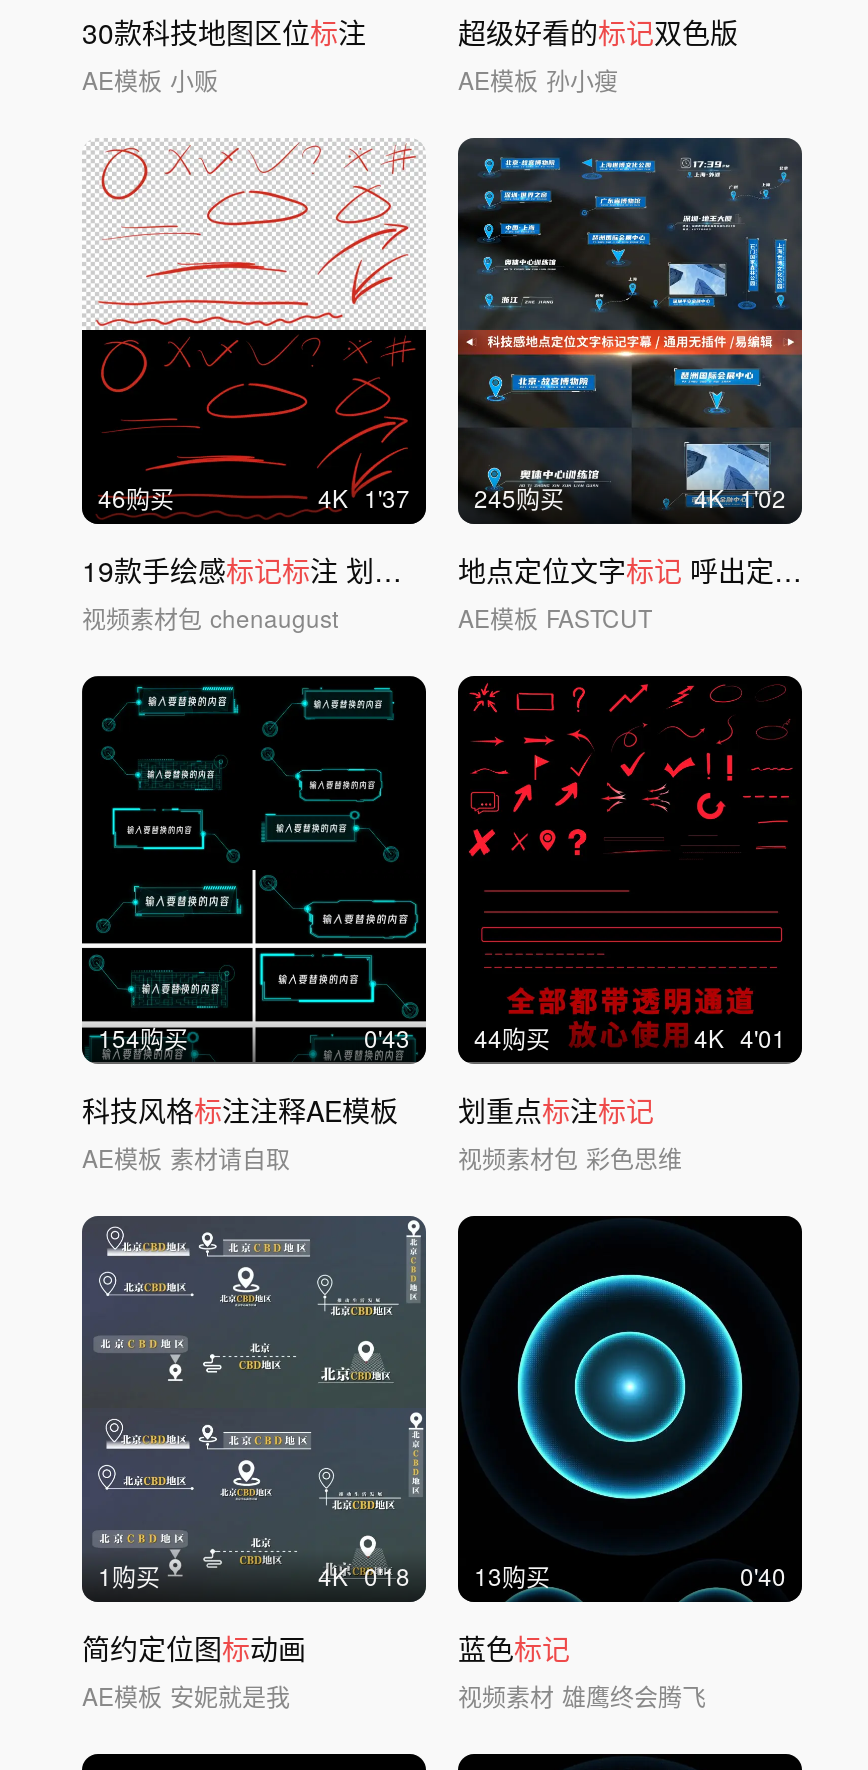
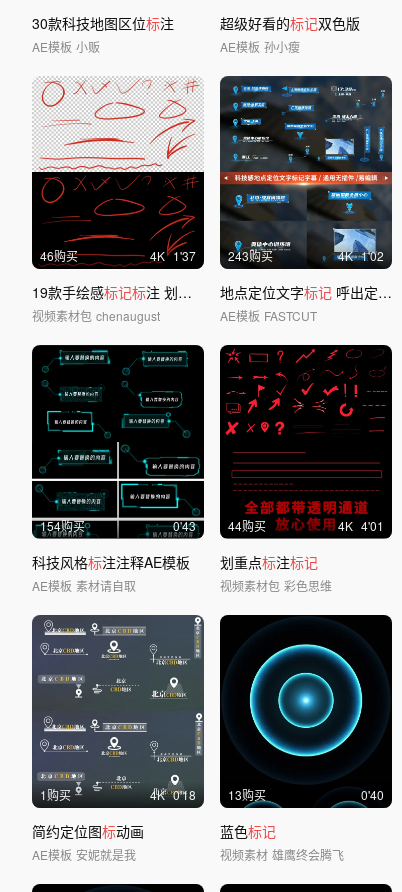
- 4K 1'37 245购买
+ 4K 1'37 243购买
